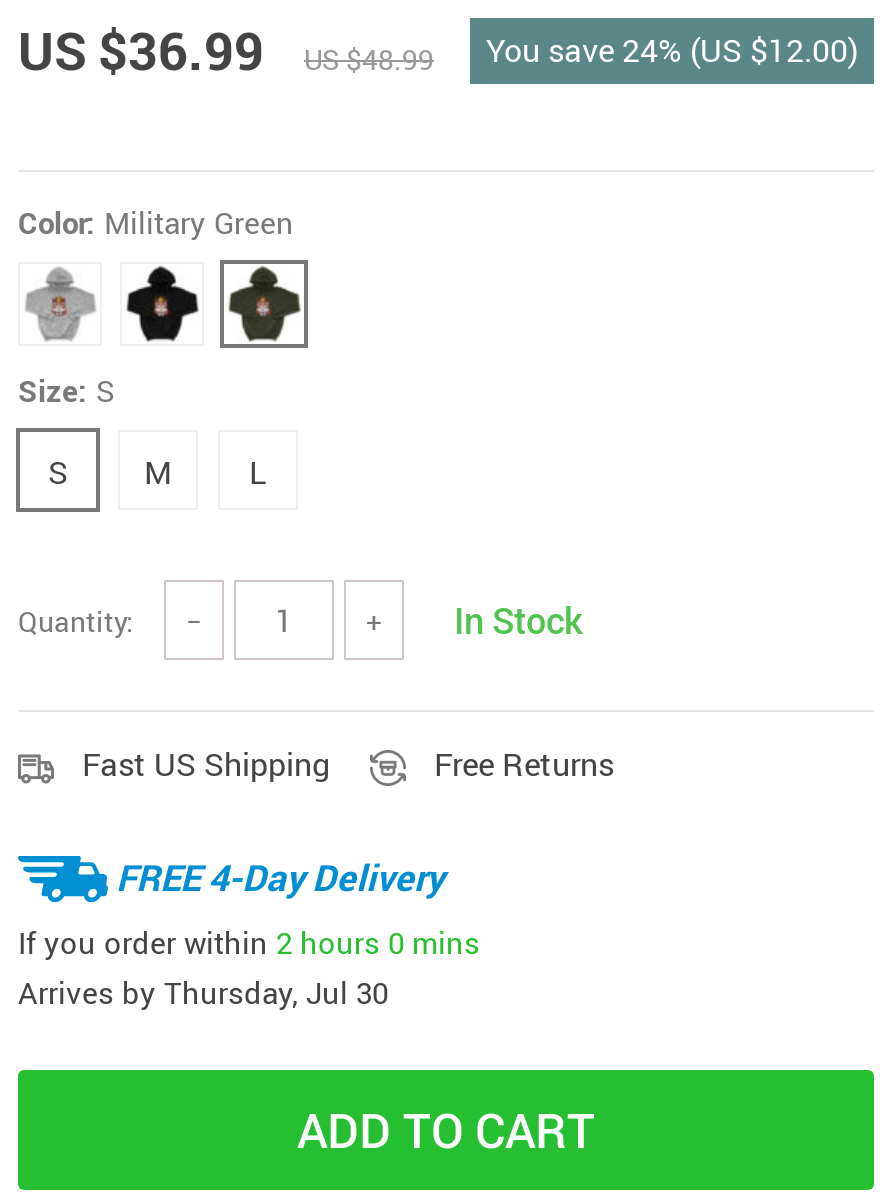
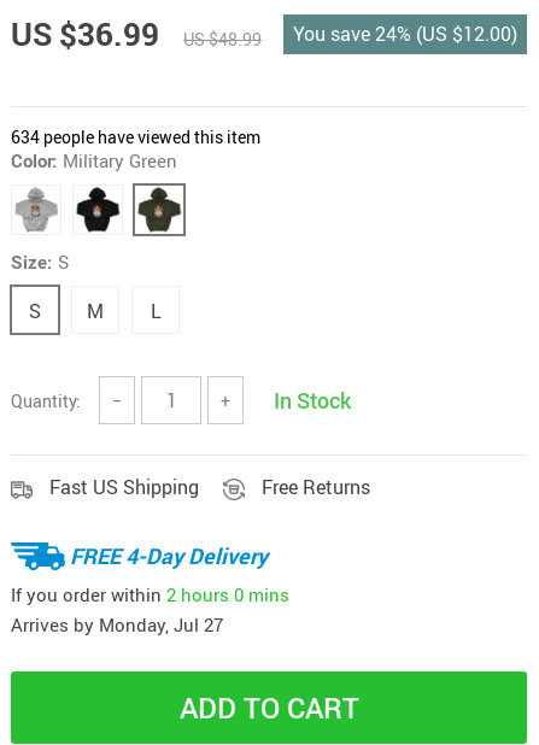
+ 634 people have viewed this item

- Arrives by Thursday, Jul 30
+ Arrives by Monday, Jul 27
